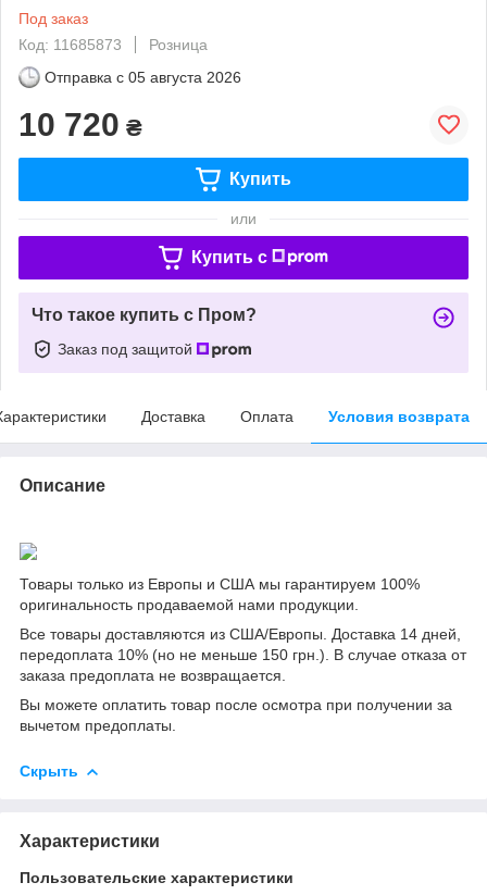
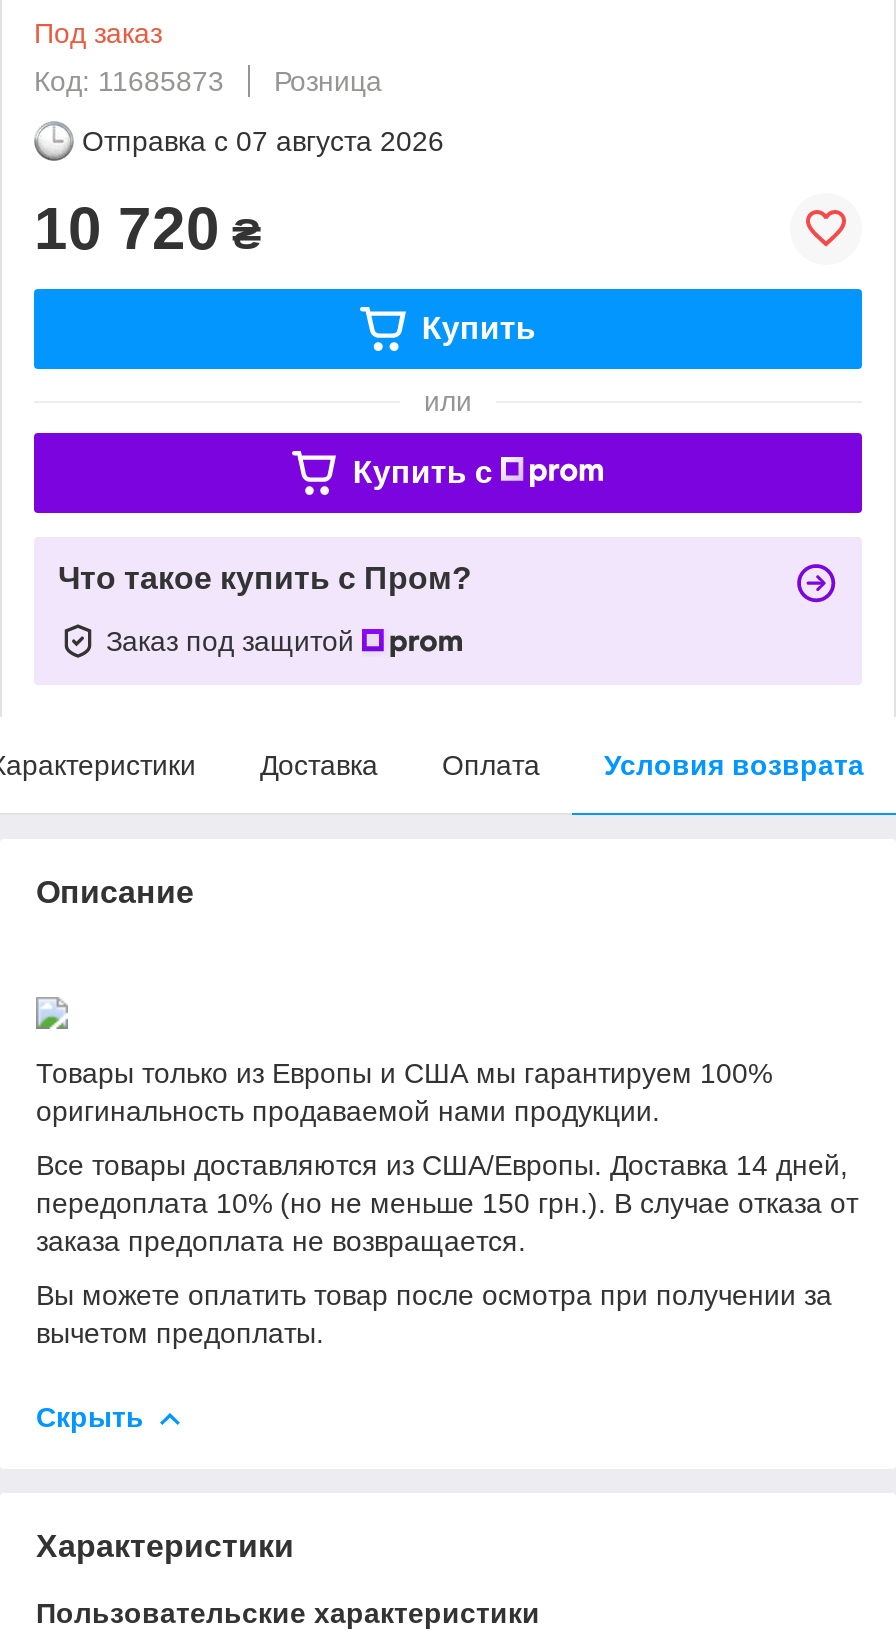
- Отправка с 05 августа 2026
+ Отправка с 07 августа 2026
